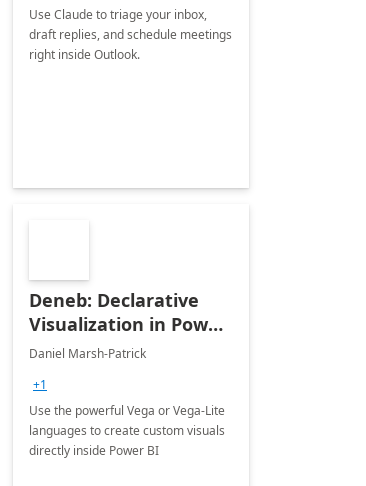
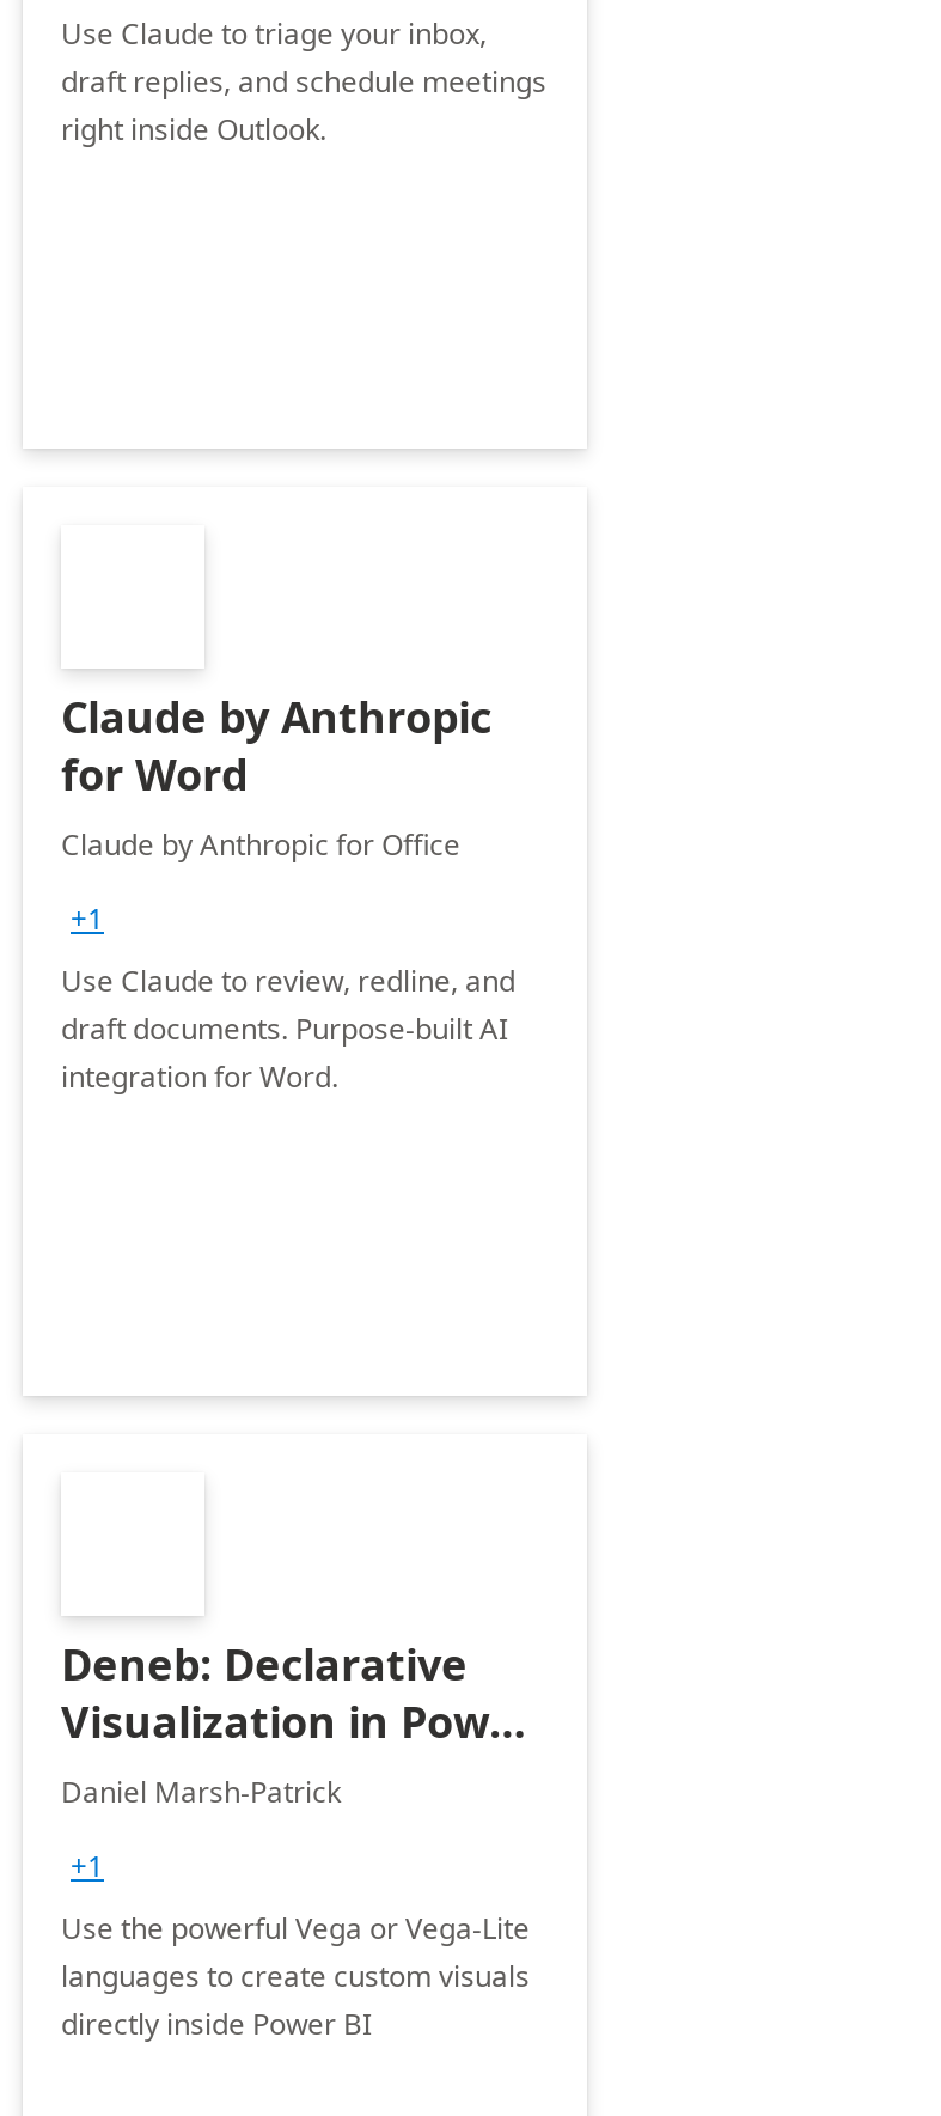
+ Claude by Anthropic
+ for Word
+ Claude by Anthropic for Office
+ +1
+ Use Claude to review, redline, and
+ draft documents. Purpose-built AI
+ integration for Word.
